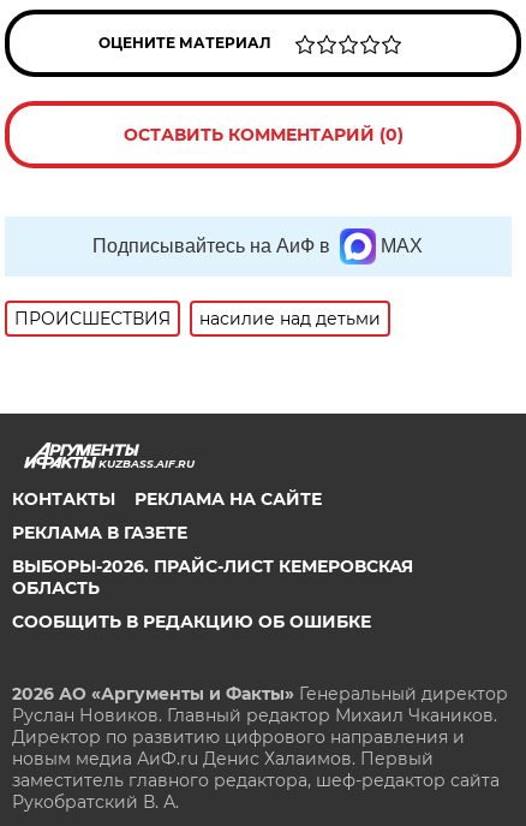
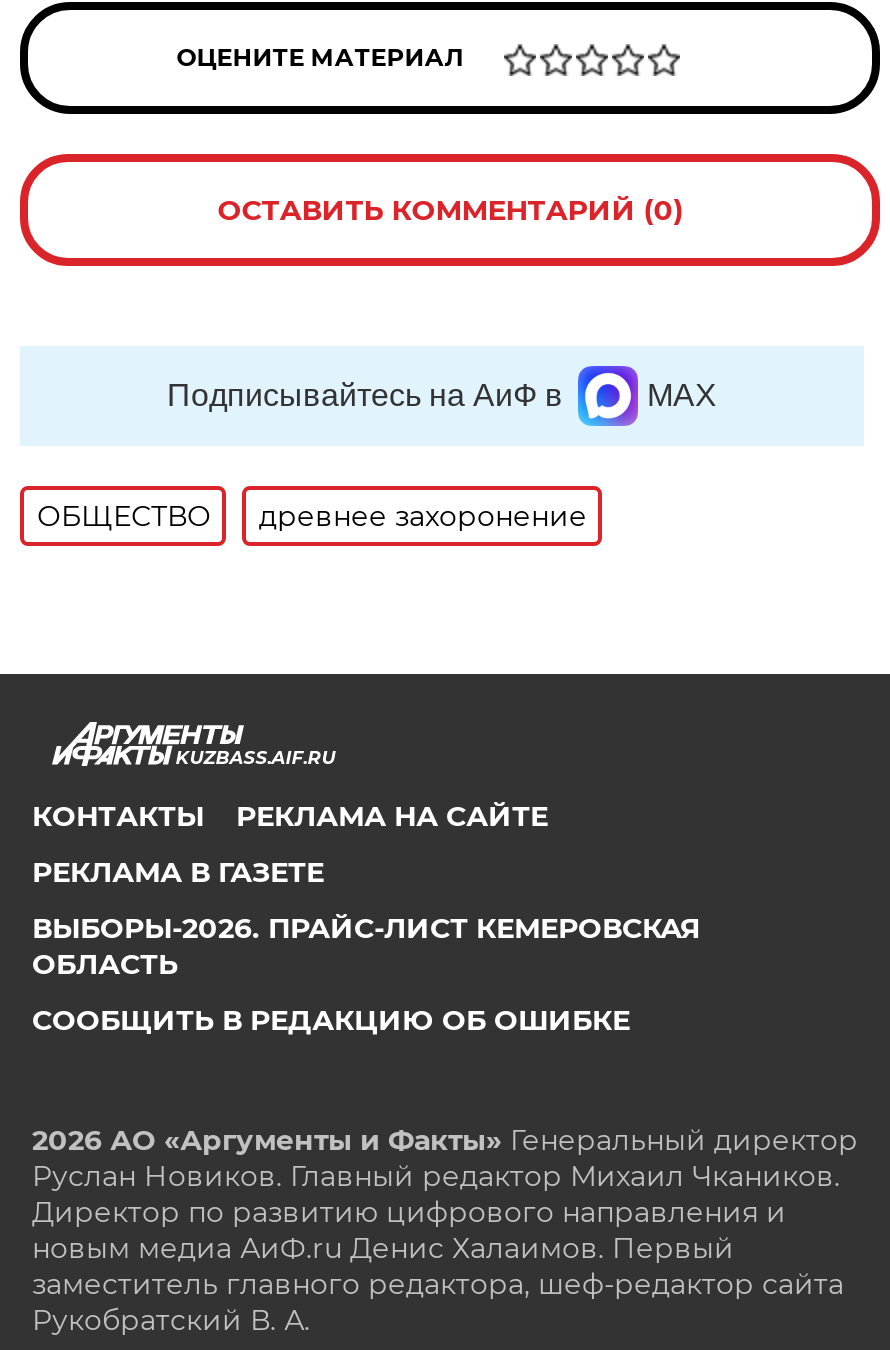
- ПРОИСШЕСТВИЯ
- насилие над детьми
+ ОБЩЕСТВО
+ древнее захоронение
